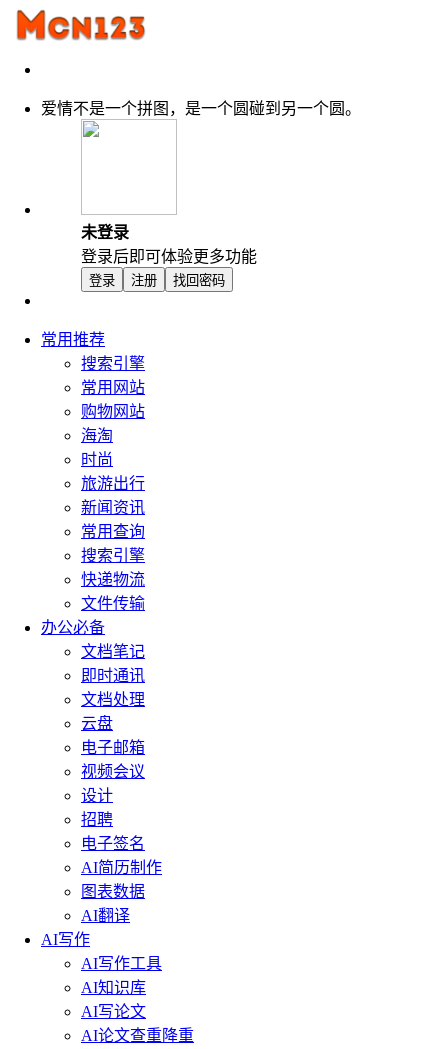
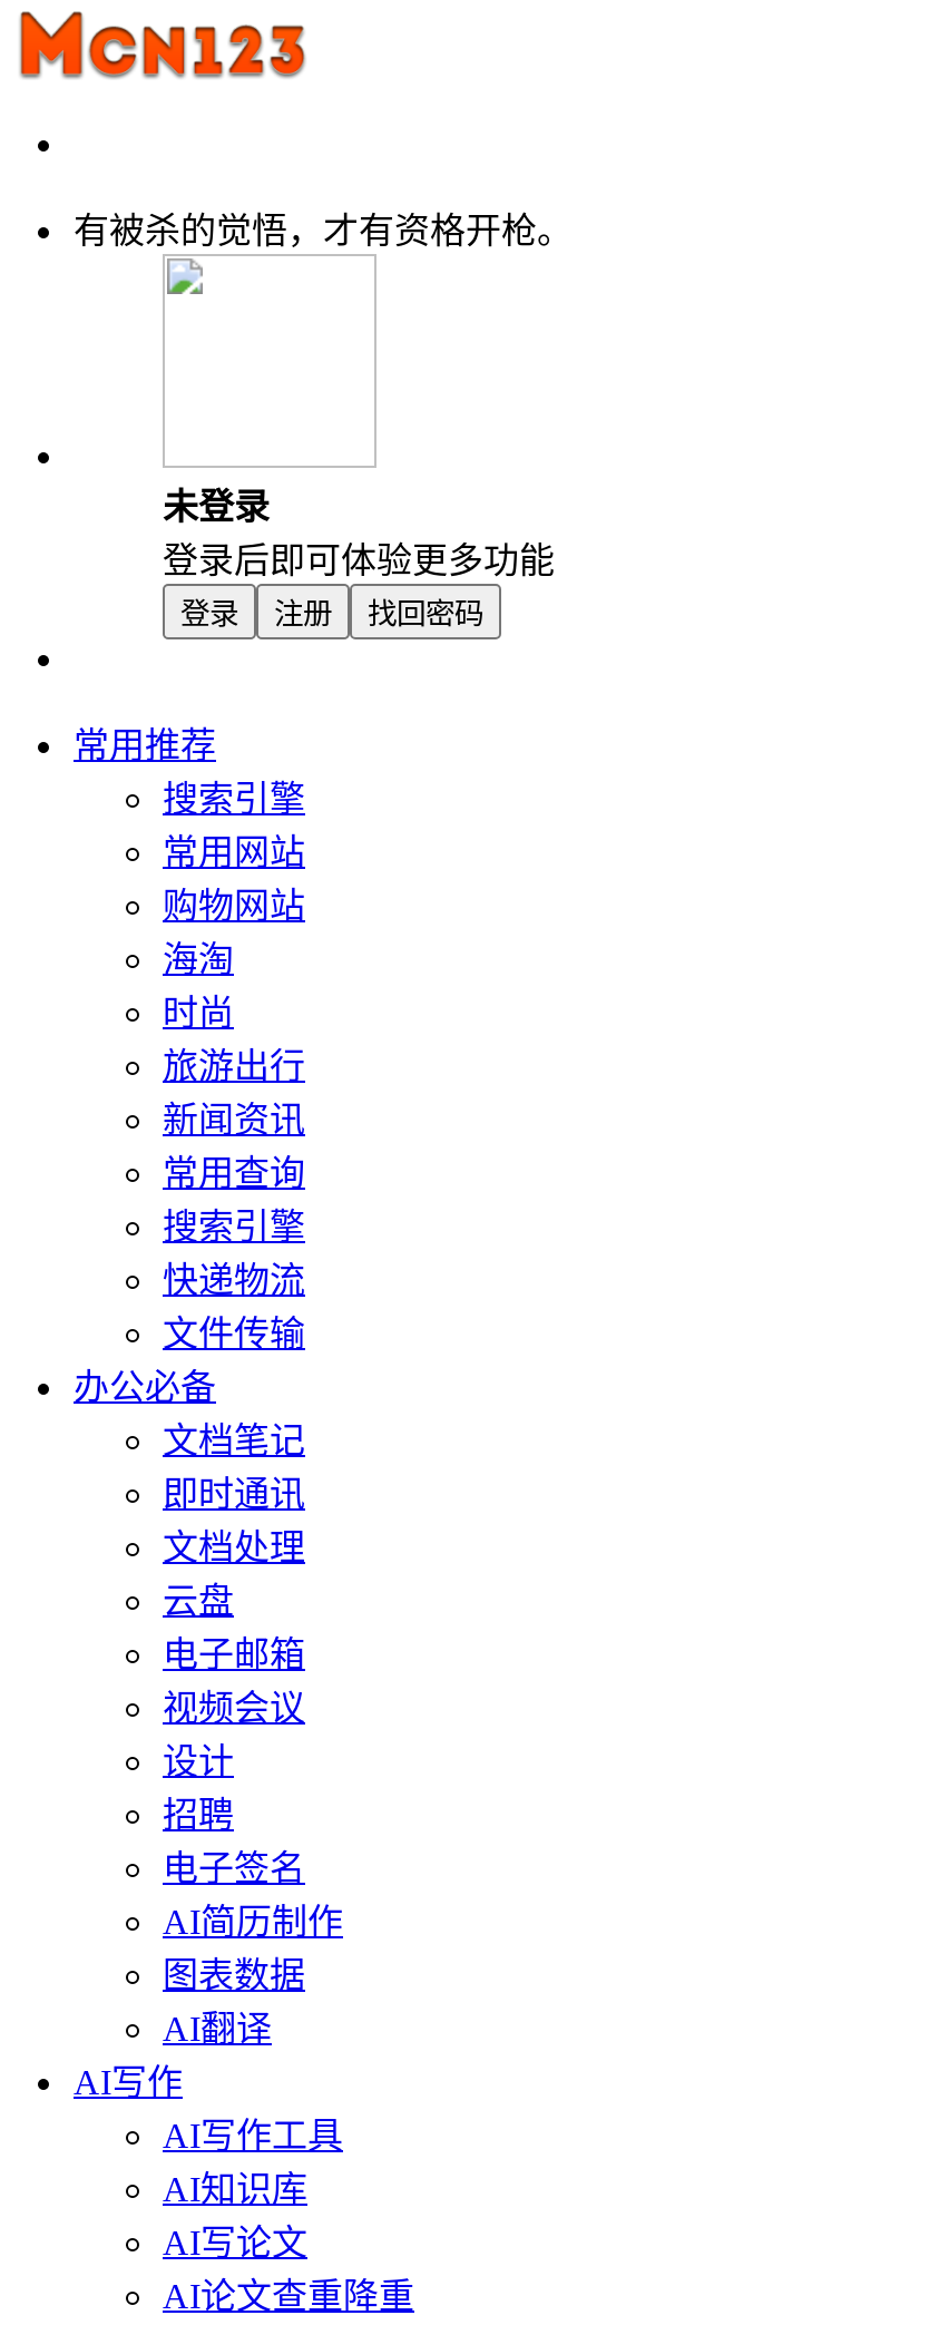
- 爱情不是一个拼图，是一个圆碰到另一个圆。
+ 有被杀的觉悟，才有资格开枪。
